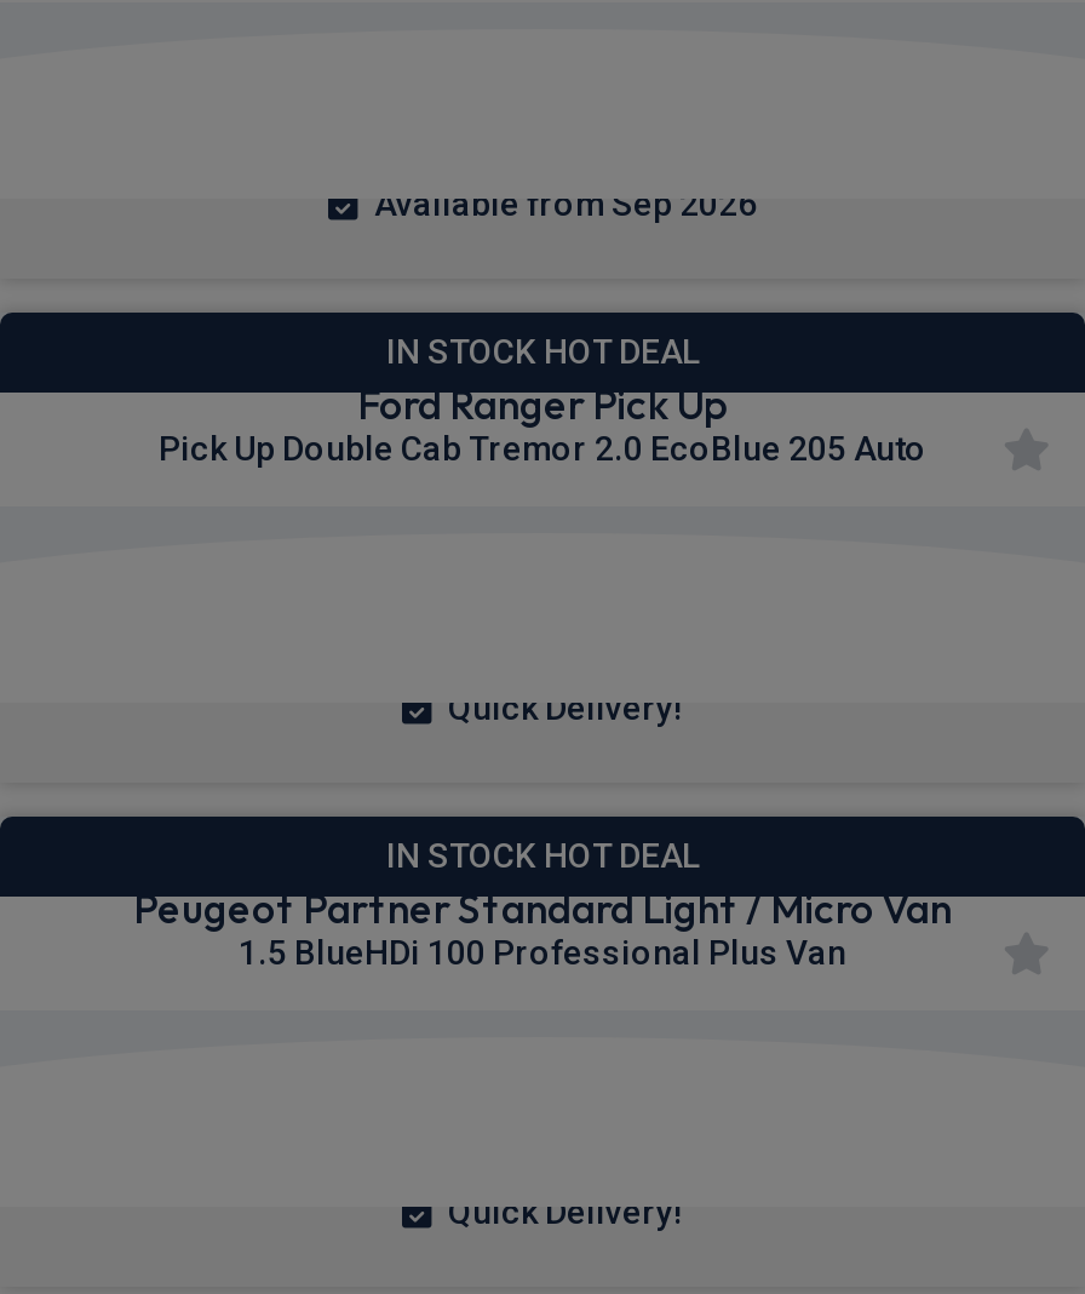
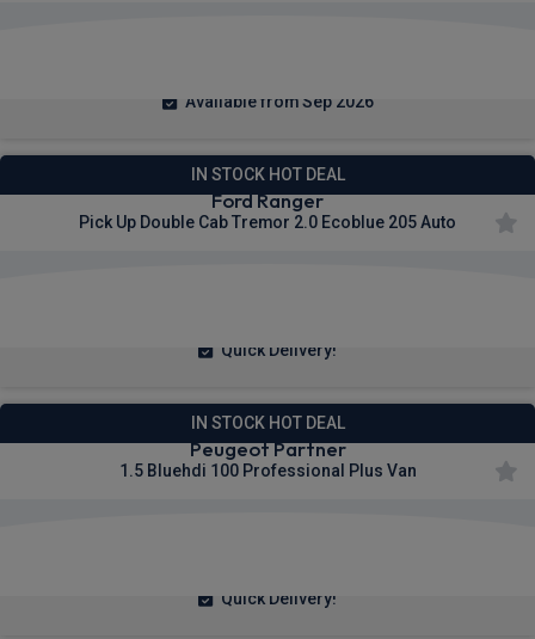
- Ford Ranger Pick Up
- Pick Up Double Cab Tremor 2.0 EcoBlue 205 Auto
+ Ford Ranger
+ Pick Up Double Cab Tremor 2.0 Ecoblue 205 Auto

- Peugeot Partner Standard Light / Micro Van
- 1.5 BlueHDi 100 Professional Plus Van
+ Peugeot Partner
+ 1.5 Bluehdi 100 Professional Plus Van
